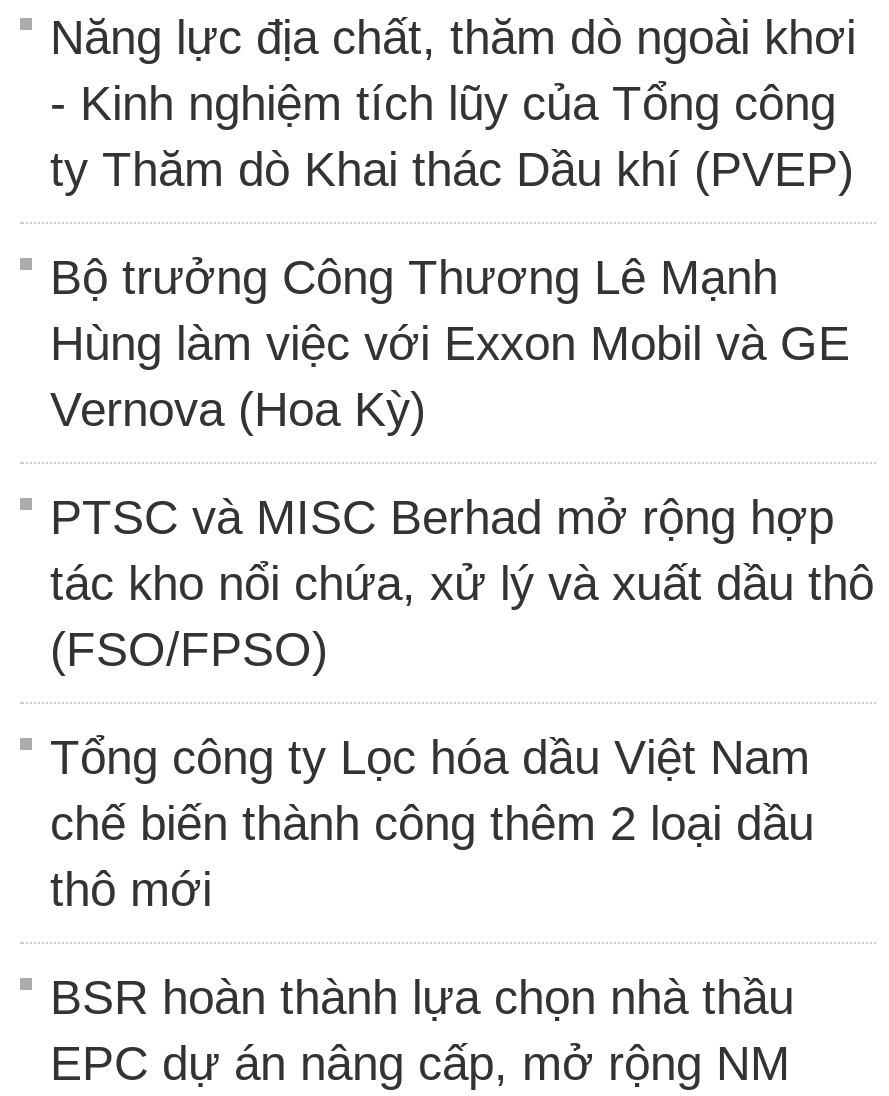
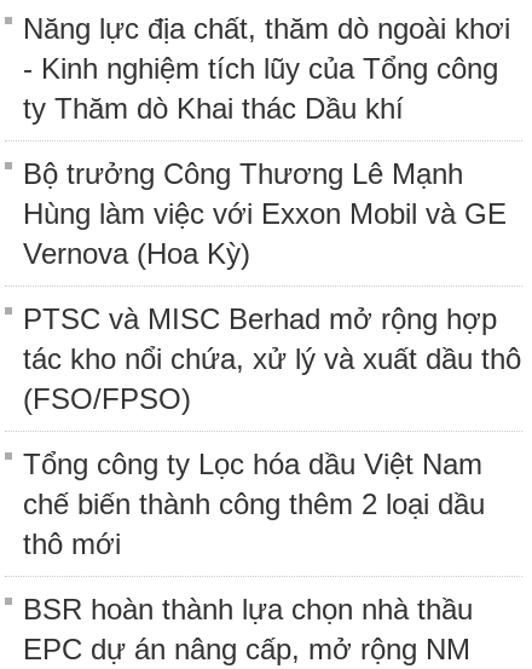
- ty Thăm dò Khai thác Dầu khí (PVEP)
+ ty Thăm dò Khai thác Dầu khí
